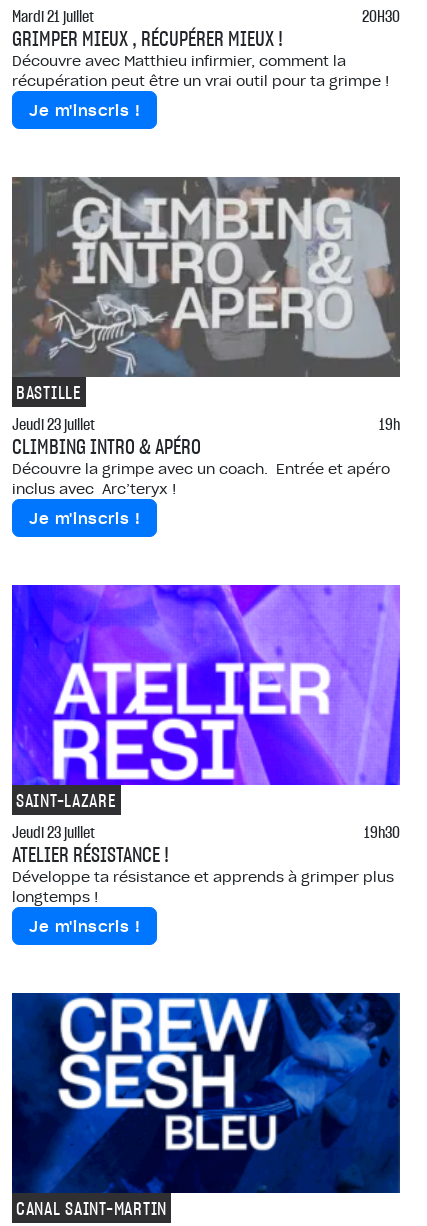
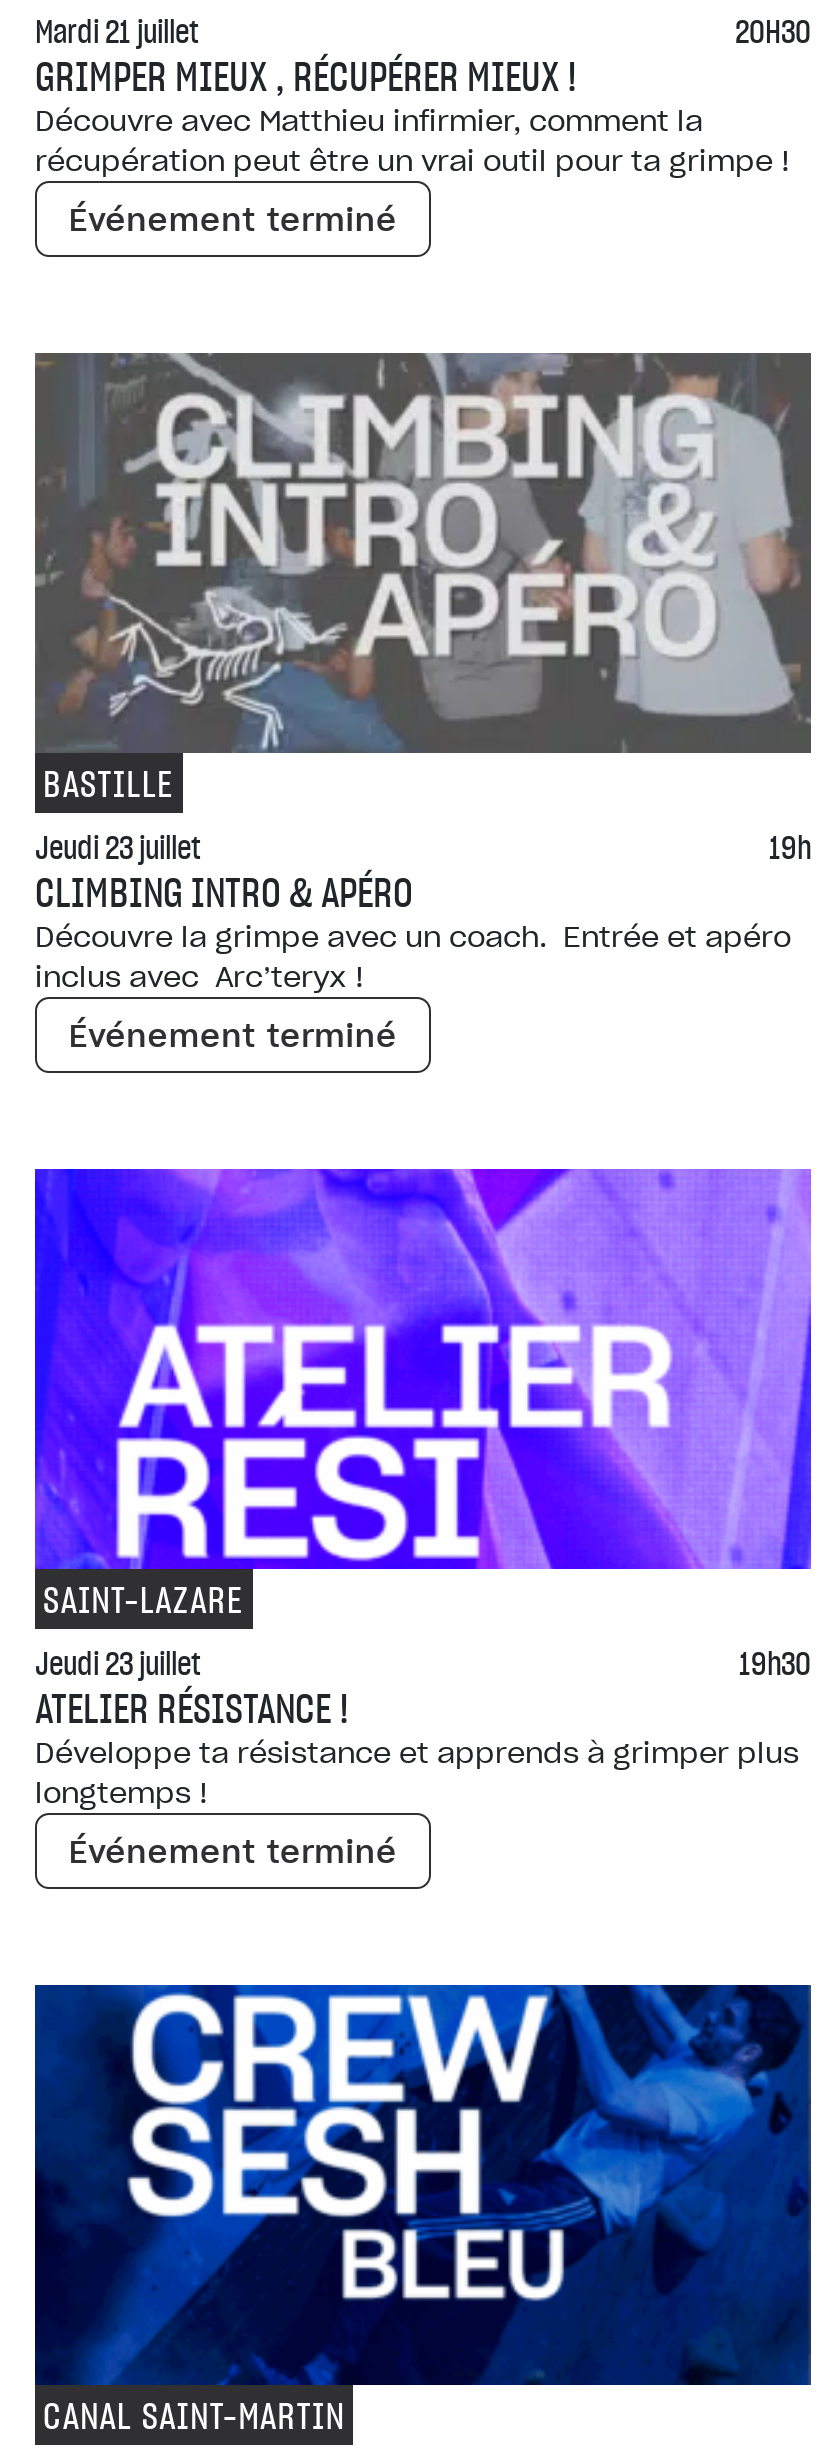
- Je m'inscris !
+ Événement terminé

- Je m'inscris !
+ Événement terminé

- Je m'inscris !
+ Événement terminé
